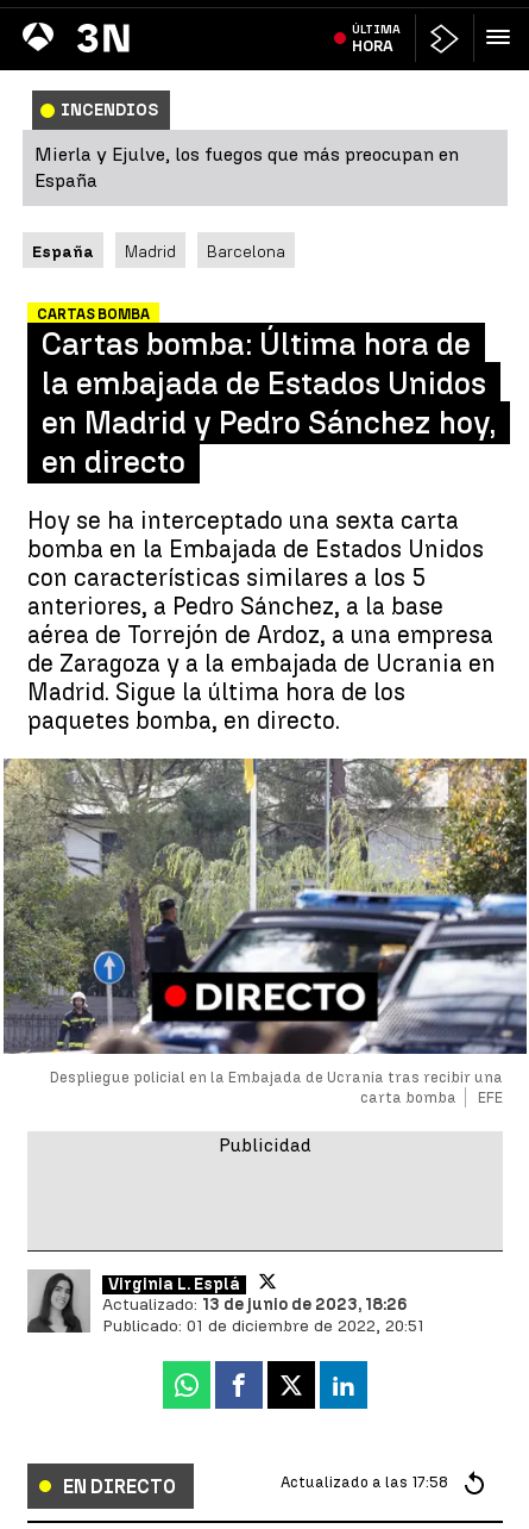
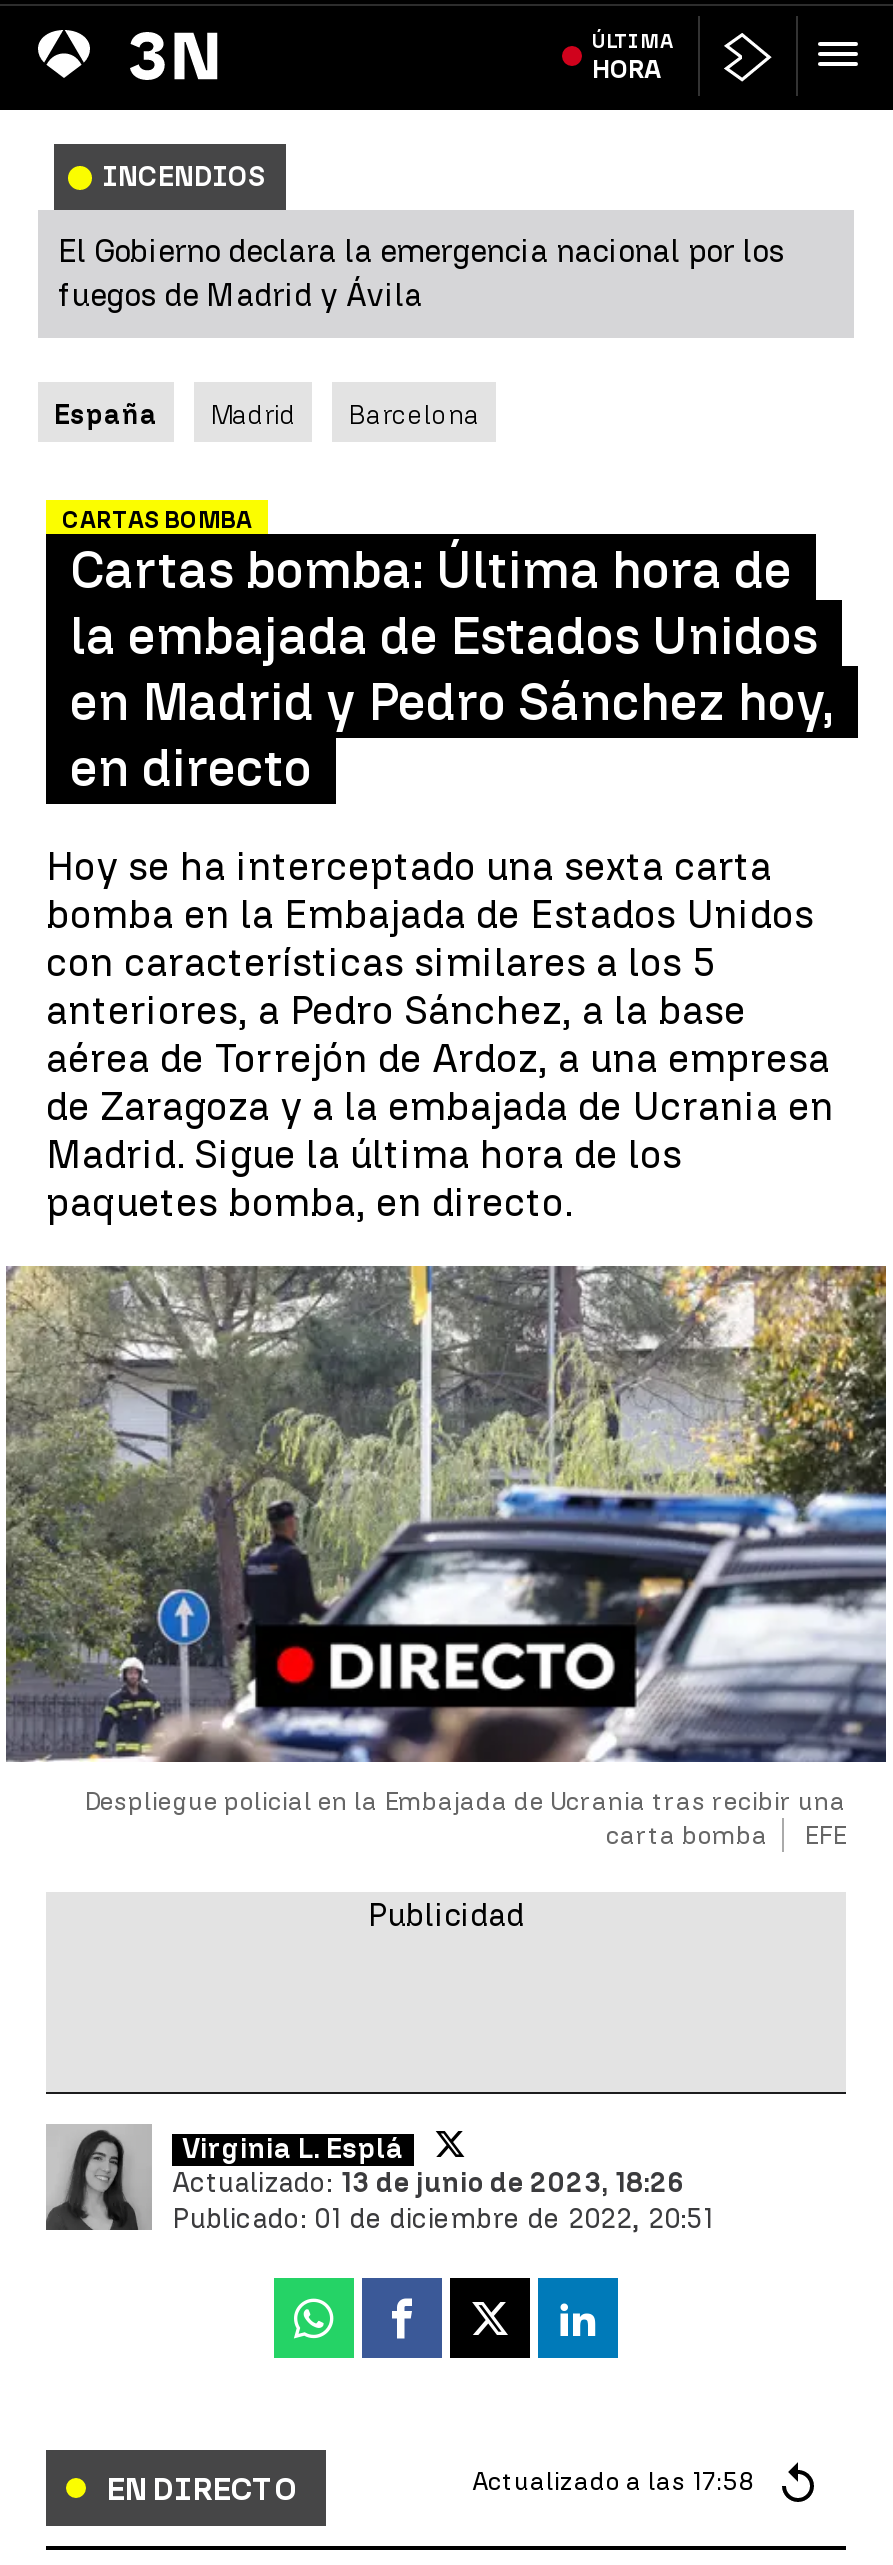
- Mierla y Ejulve, los fuegos que más preocupan en
- España
+ El Gobierno declara la emergencia nacional por los
+ fuegos de Madrid y Ávila
